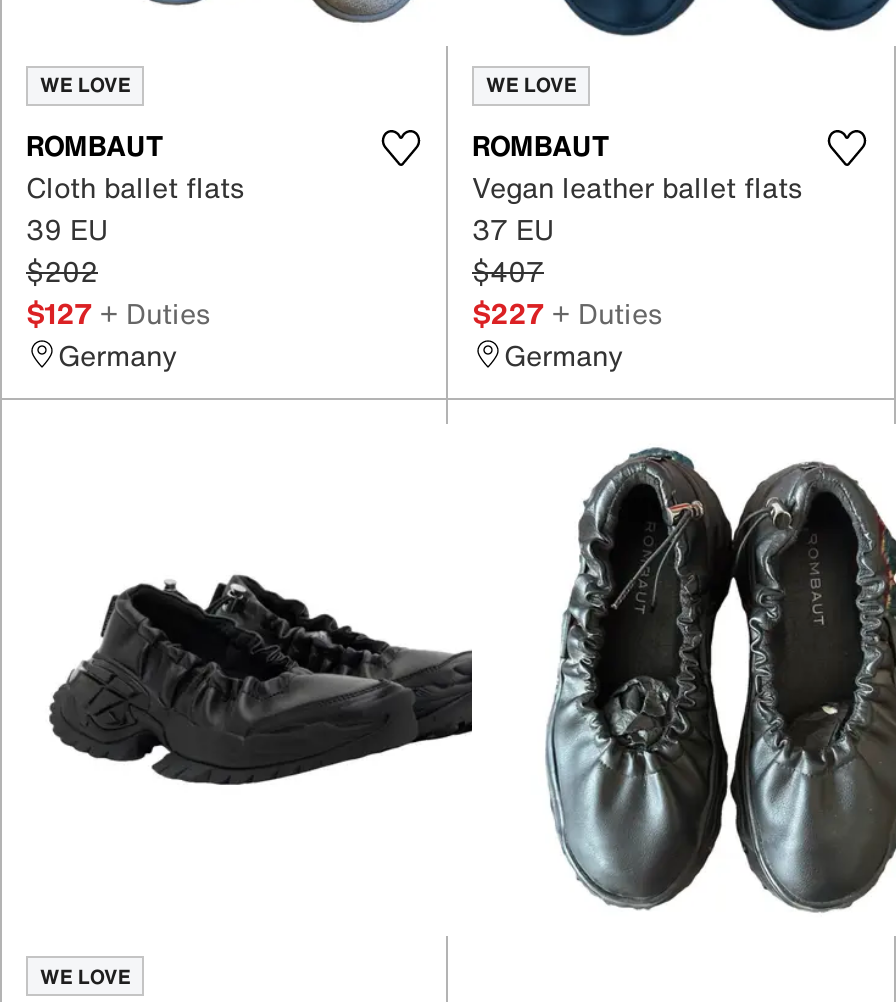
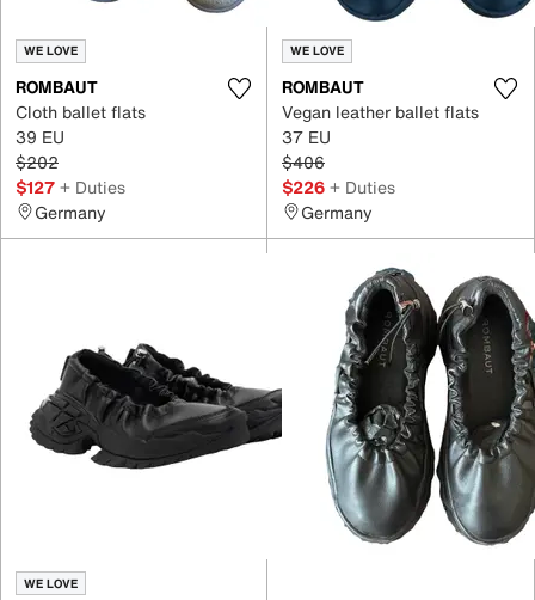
- $407
+ $406

- $227 + Duties
+ $226 + Duties
